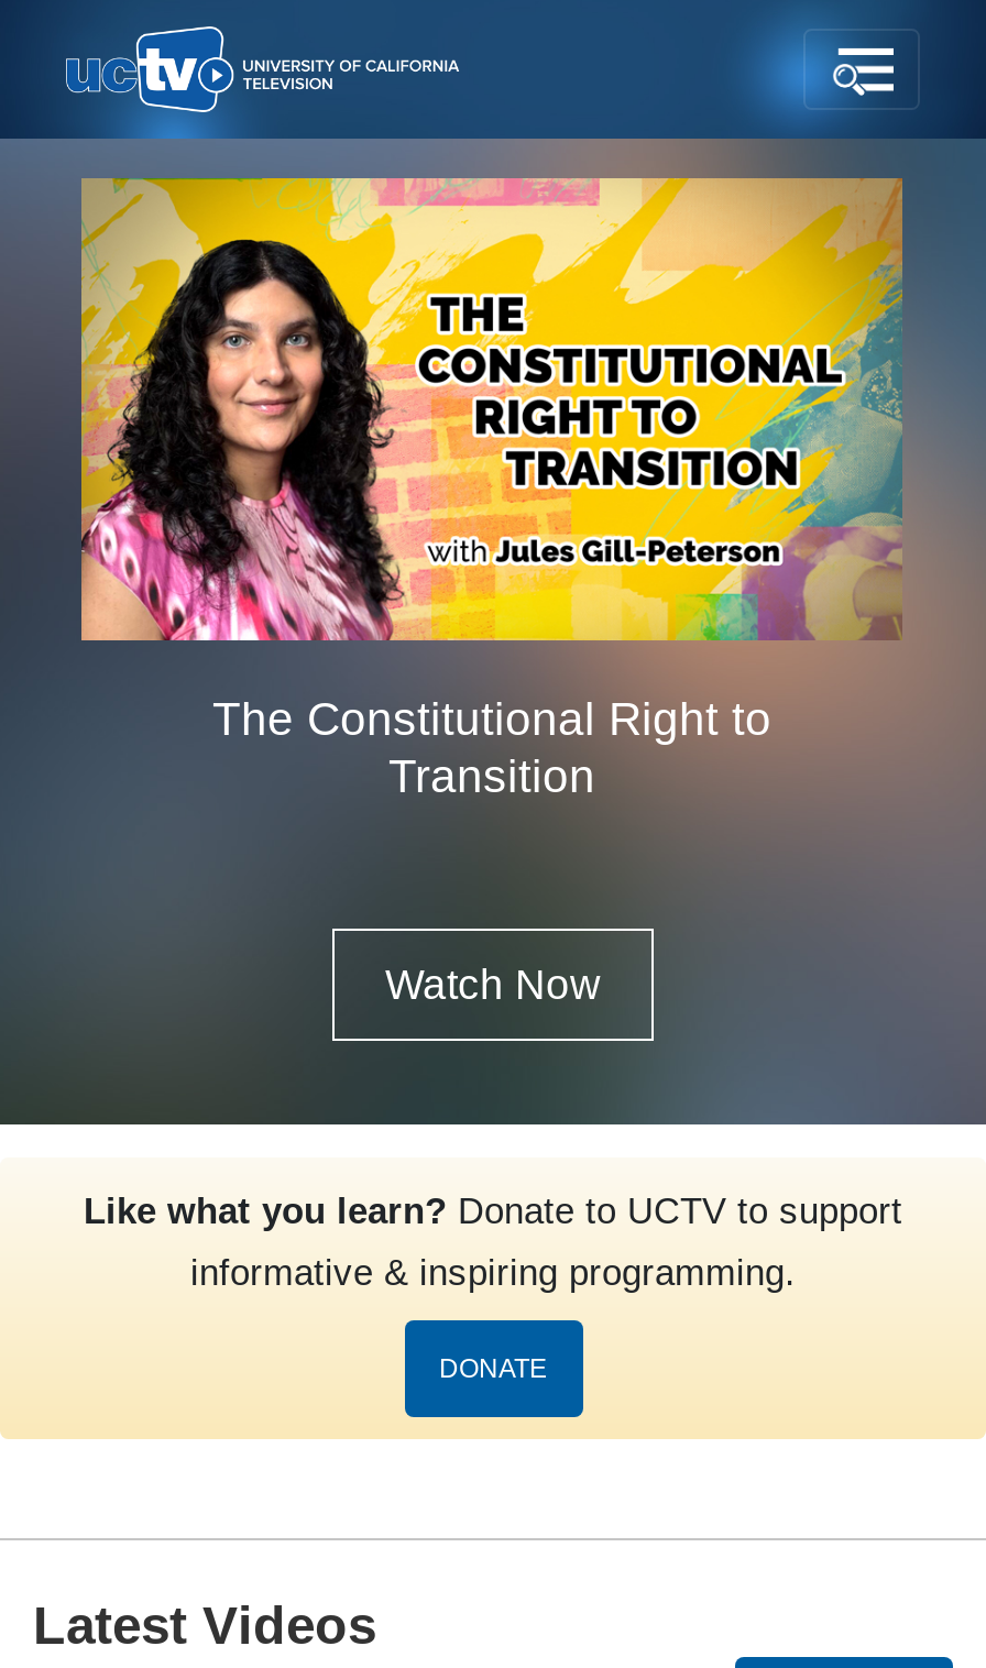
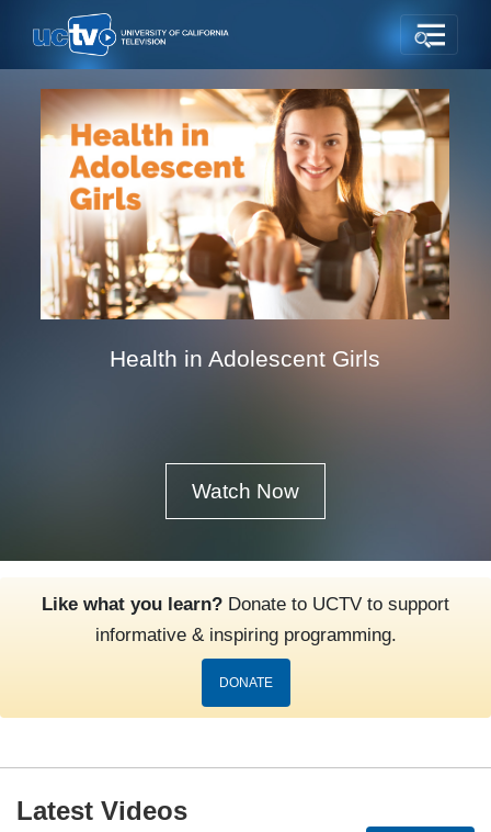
- [image]
- The Constitutional Right to
- Transition
+ [image]
+ Health in Adolescent Girls
